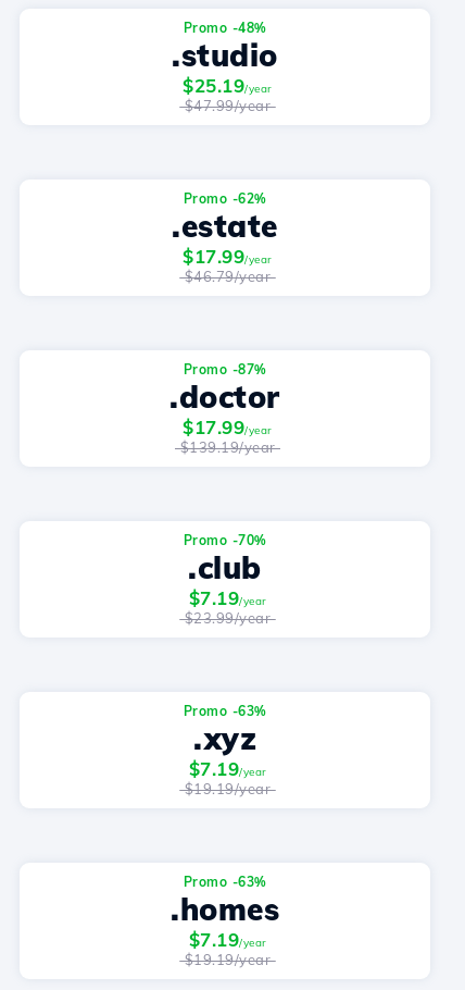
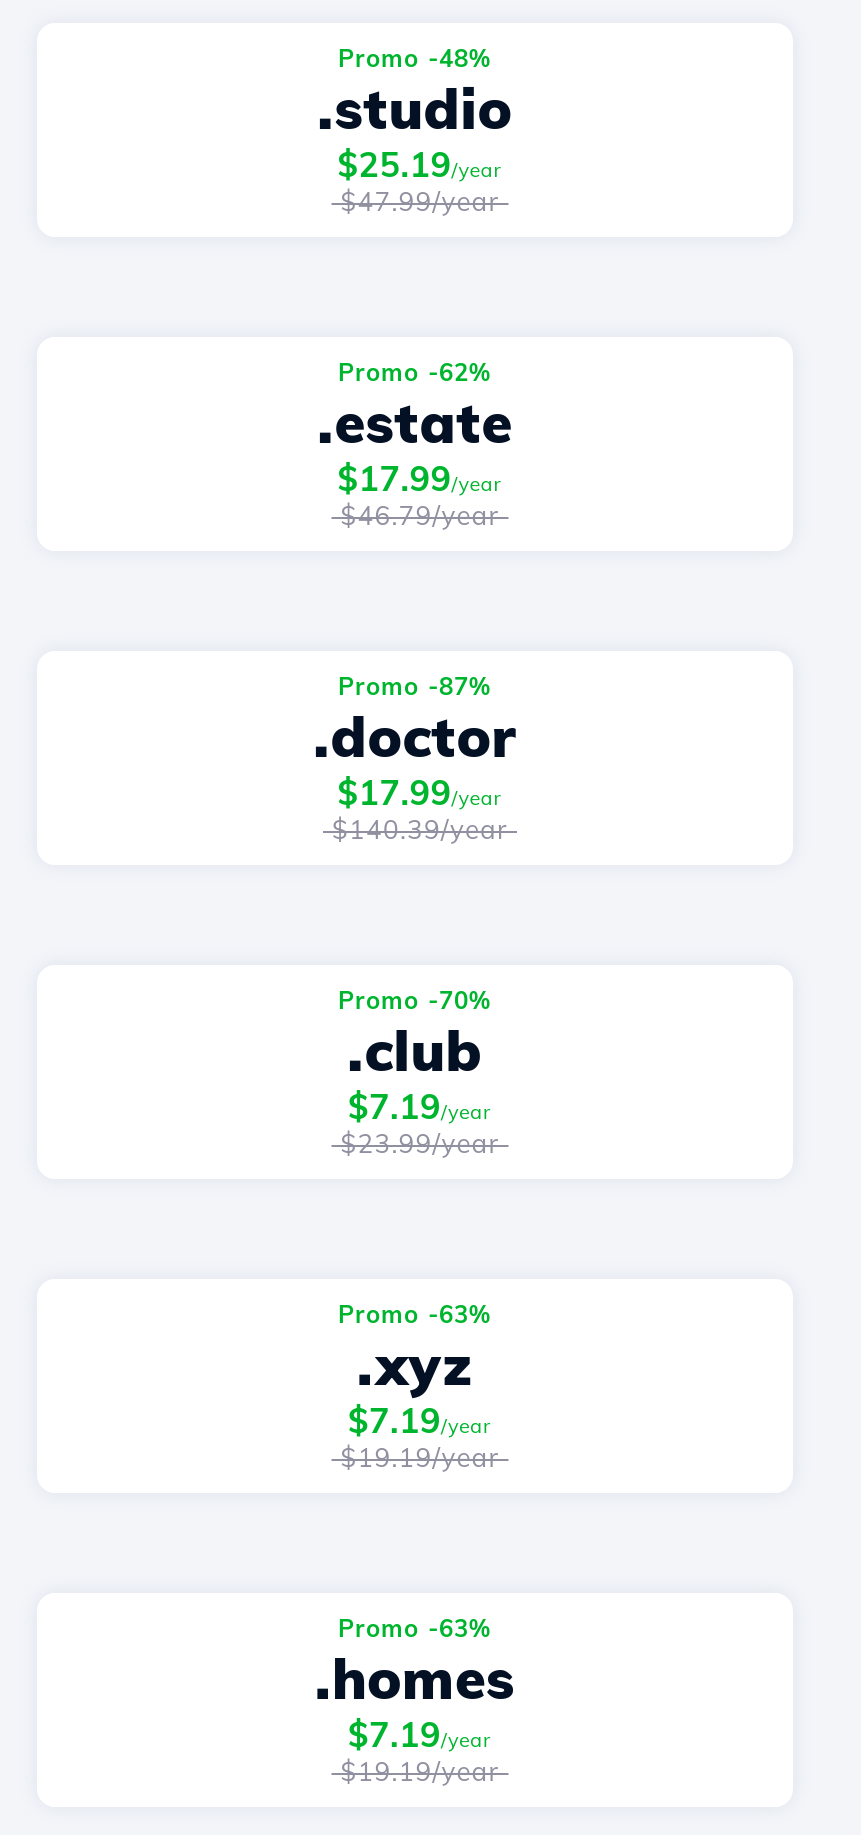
- $139.19/year
+ $140.39/year
